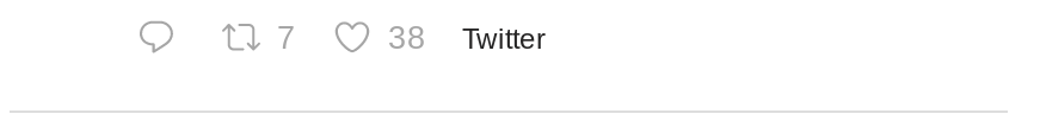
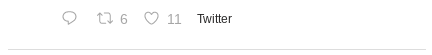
- 7
- 38
+ 6
+ 11
